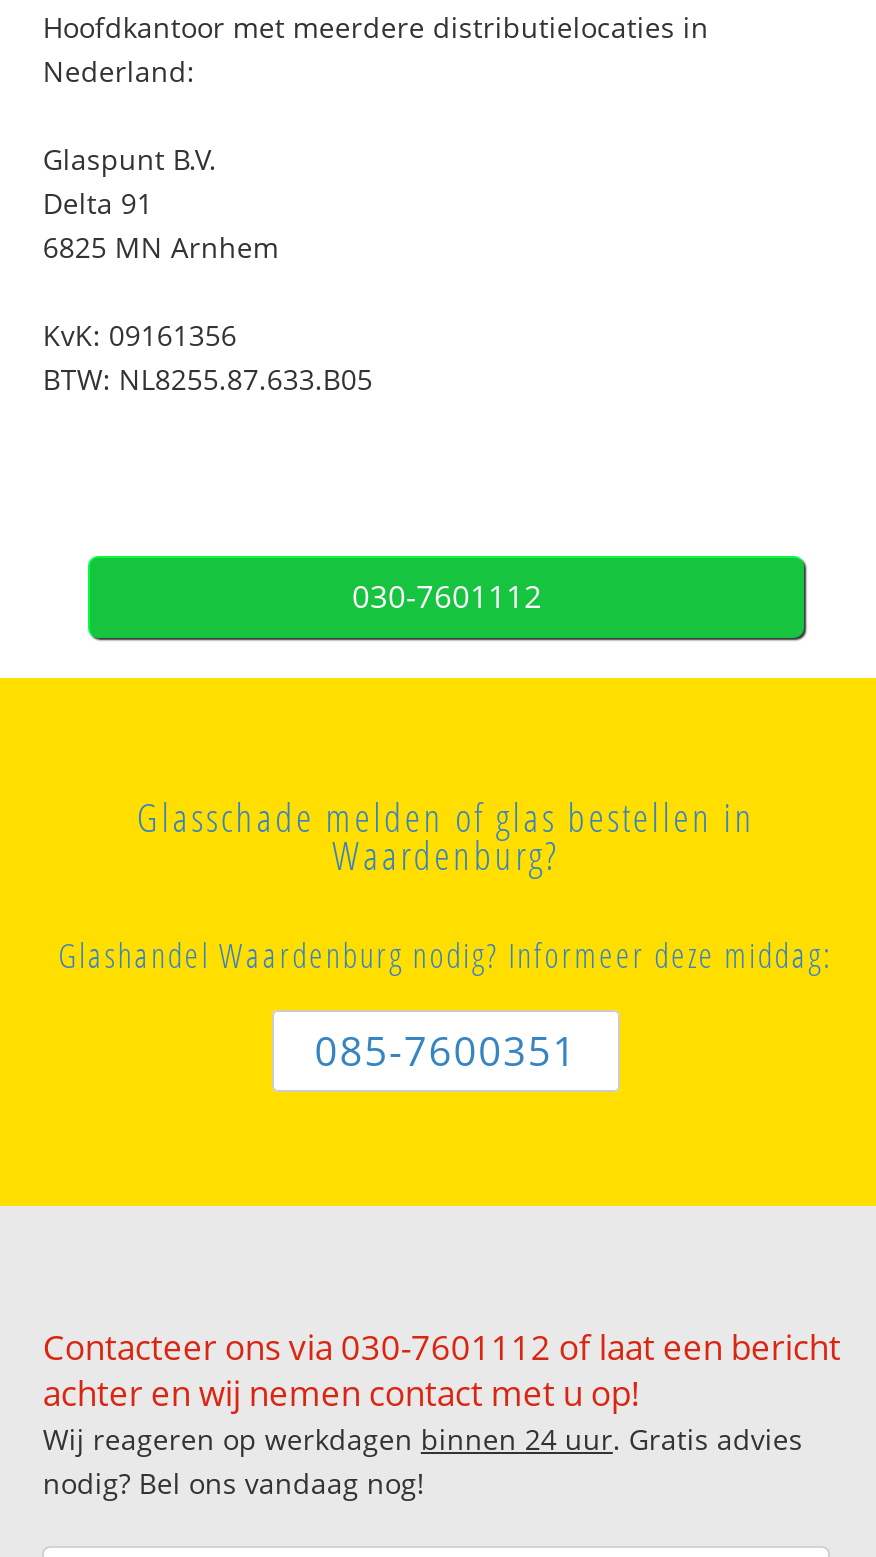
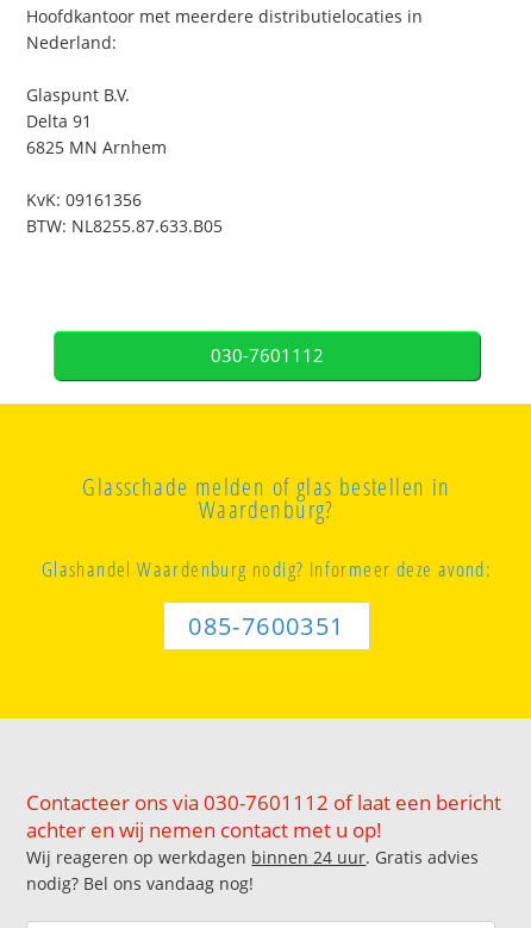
- Glashandel Waardenburg nodig? Informeer deze middag:
+ Glashandel Waardenburg nodig? Informeer deze avond:
